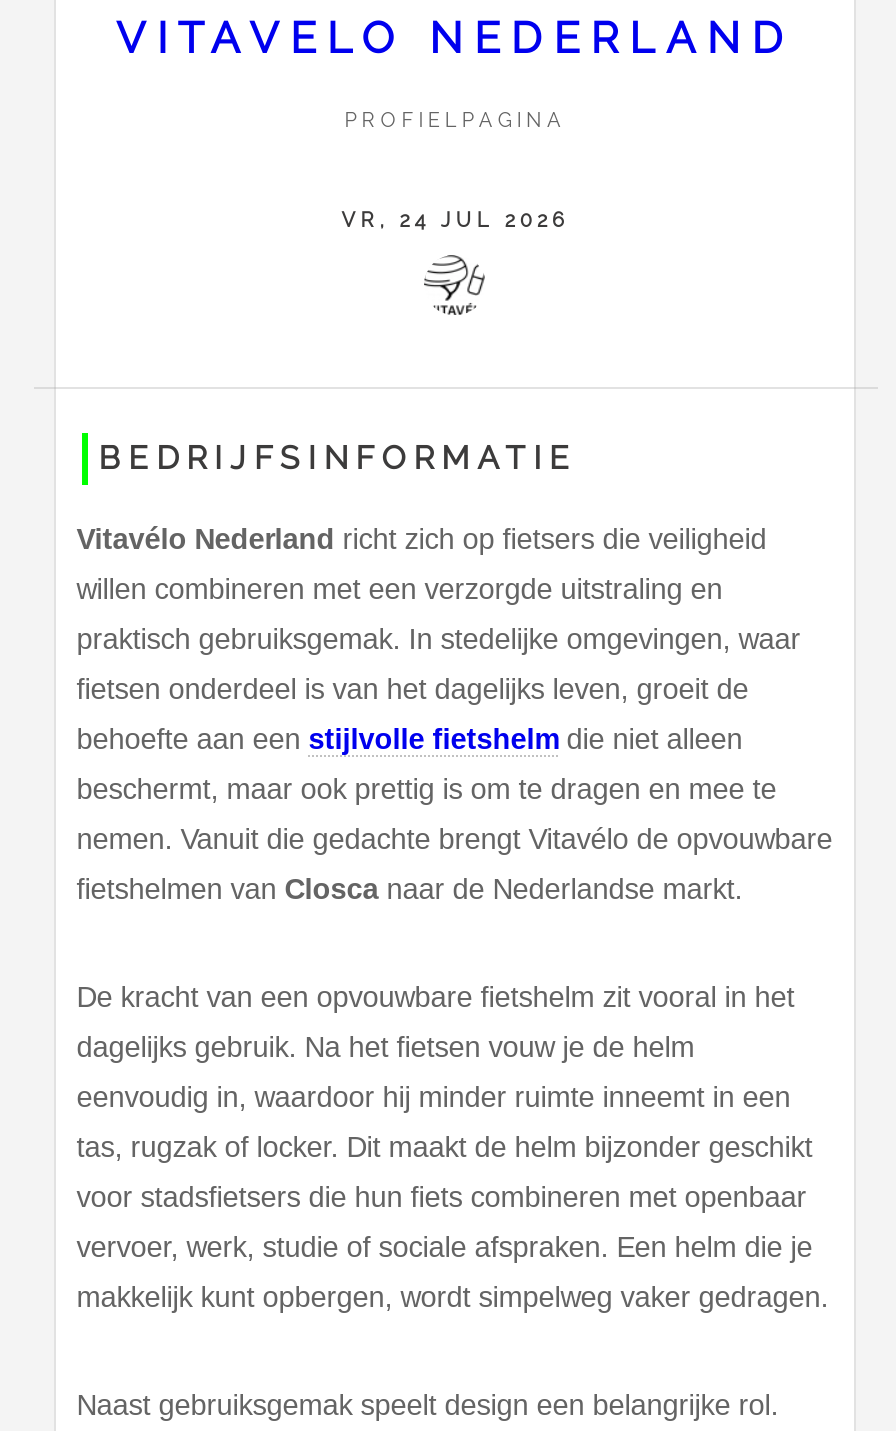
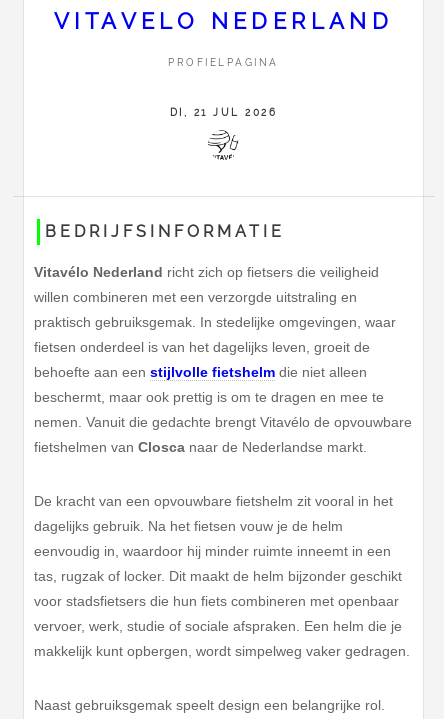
- VR, 24 JUL 2026
+ DI, 21 JUL 2026
